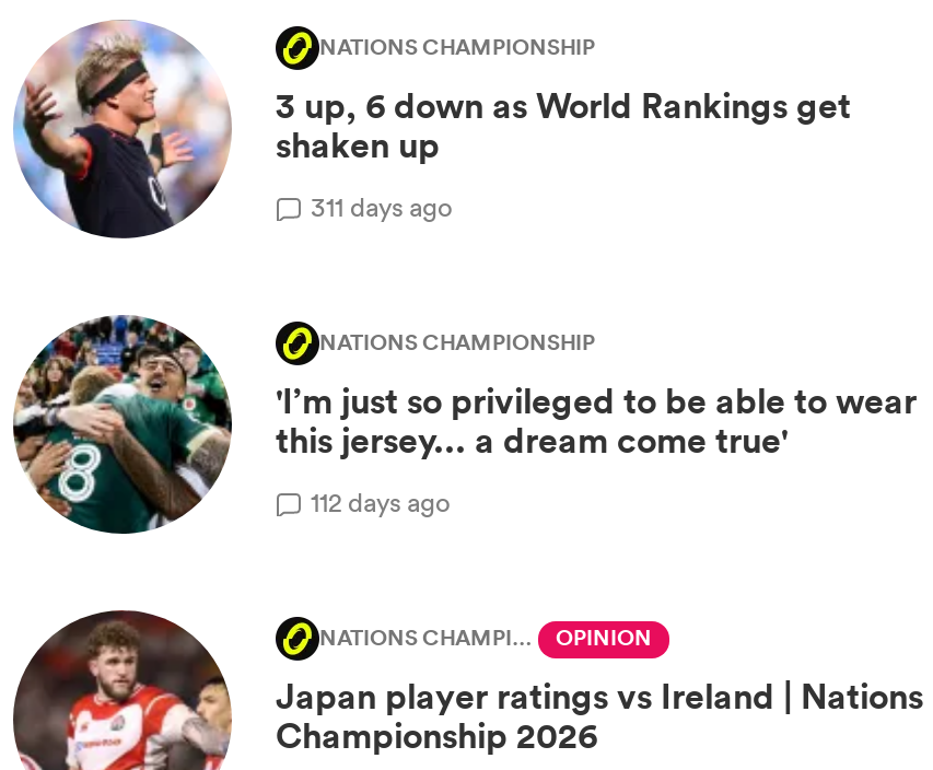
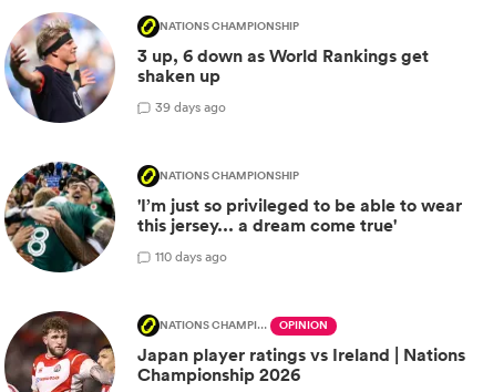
- 311 days ago
+ 39 days ago

- 112 days ago
+ 110 days ago
